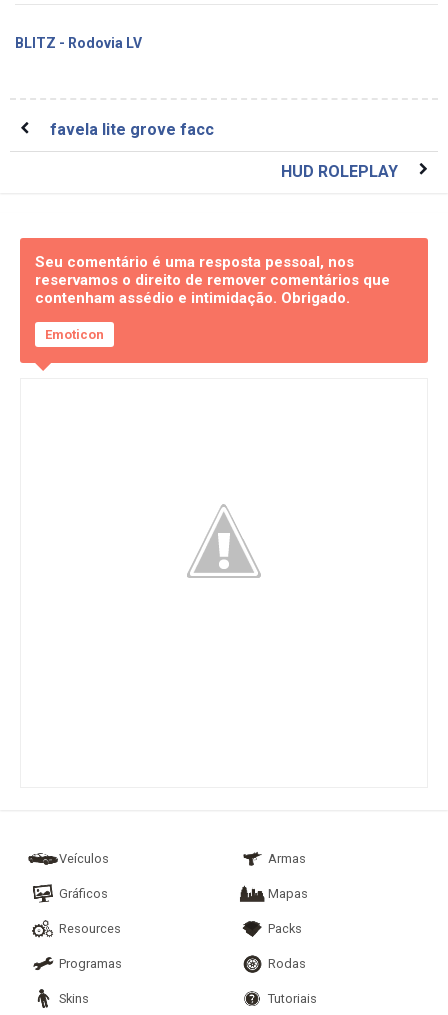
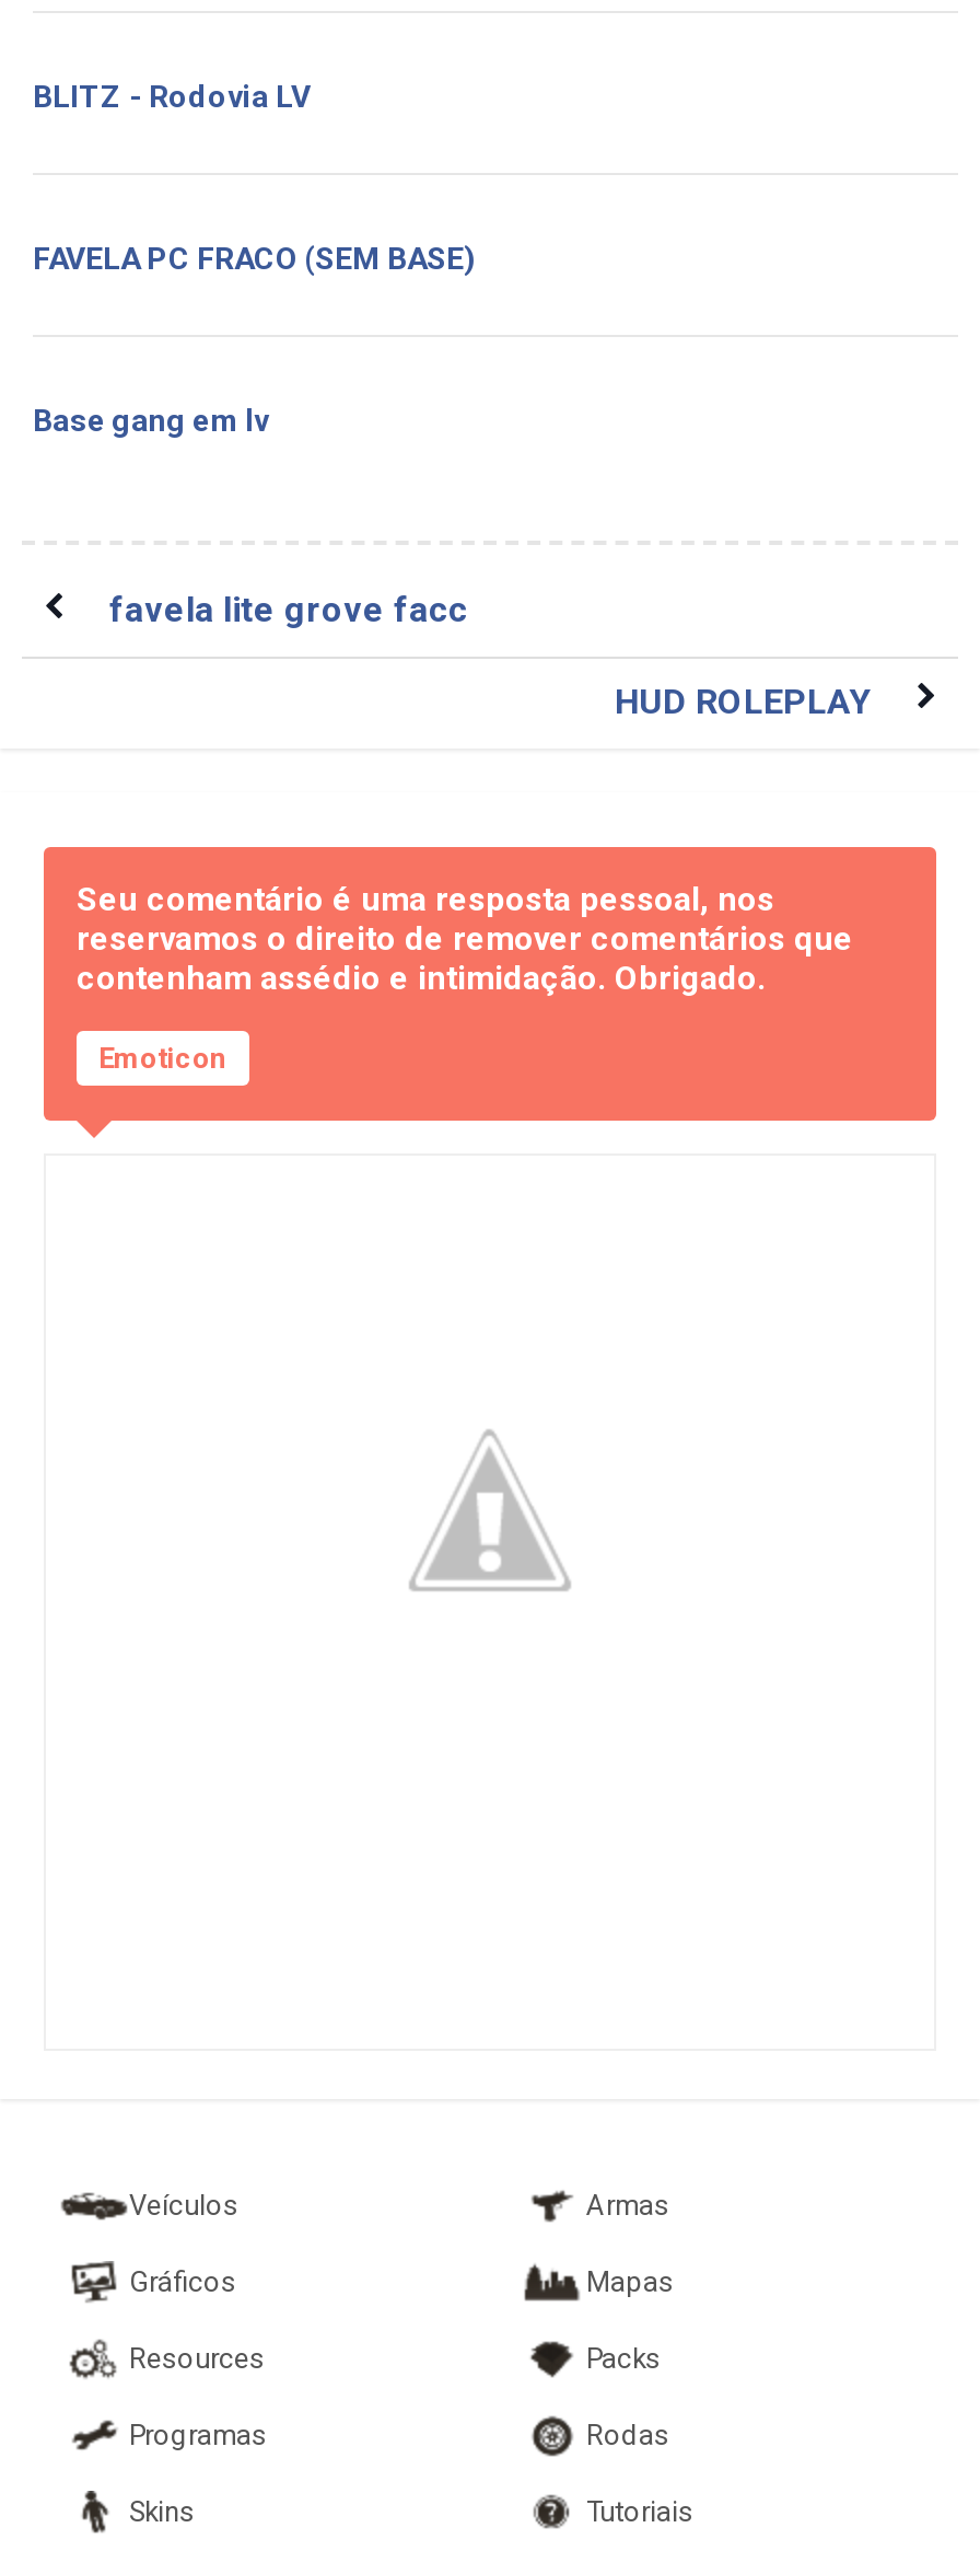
+ FAVELA PC FRACO (SEM BASE)

+ Base gang em lv
